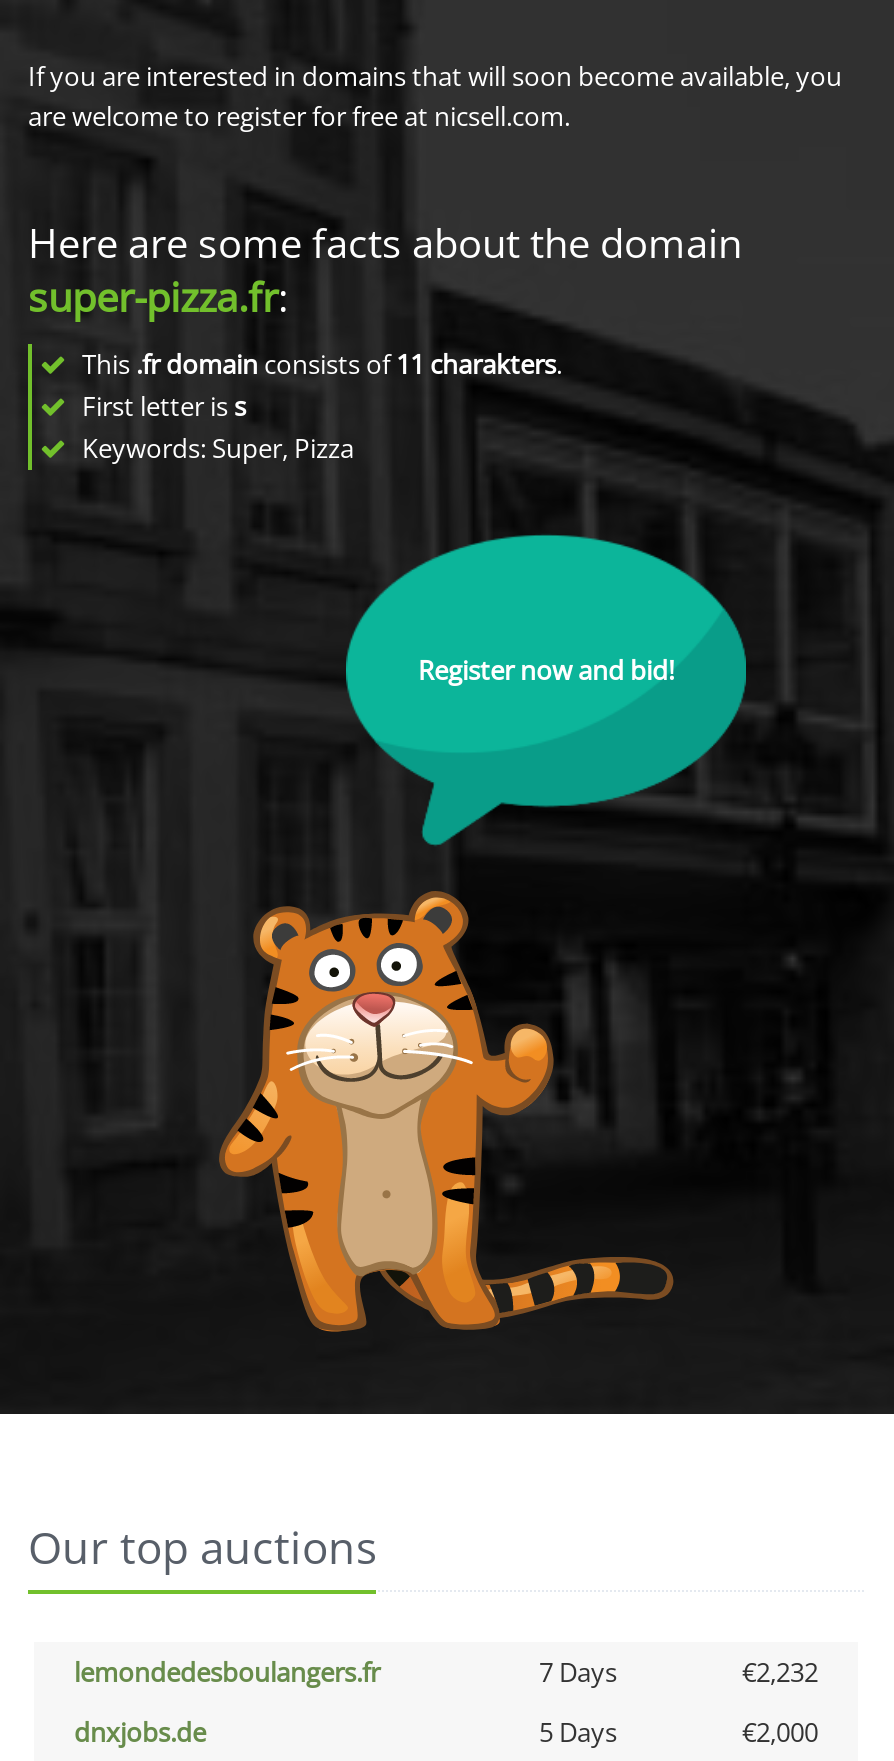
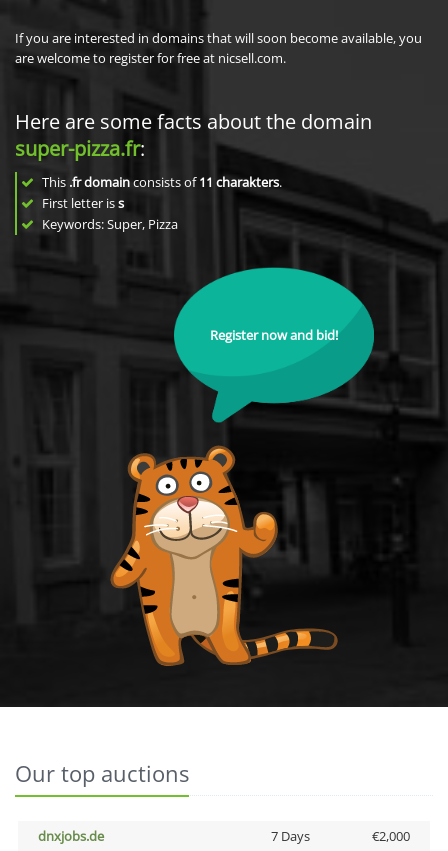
- lemondedesboulangers.fr
- 7 Days
- €2,232

- 5 Days
+ 7 Days
